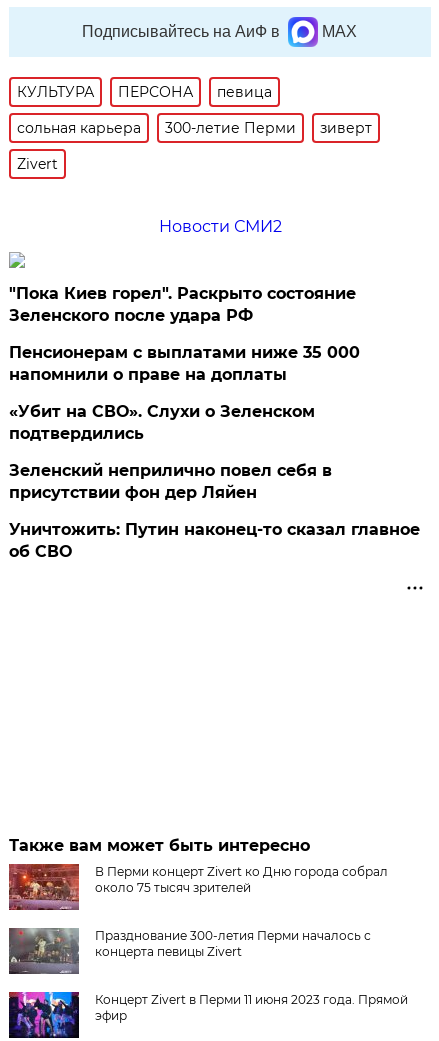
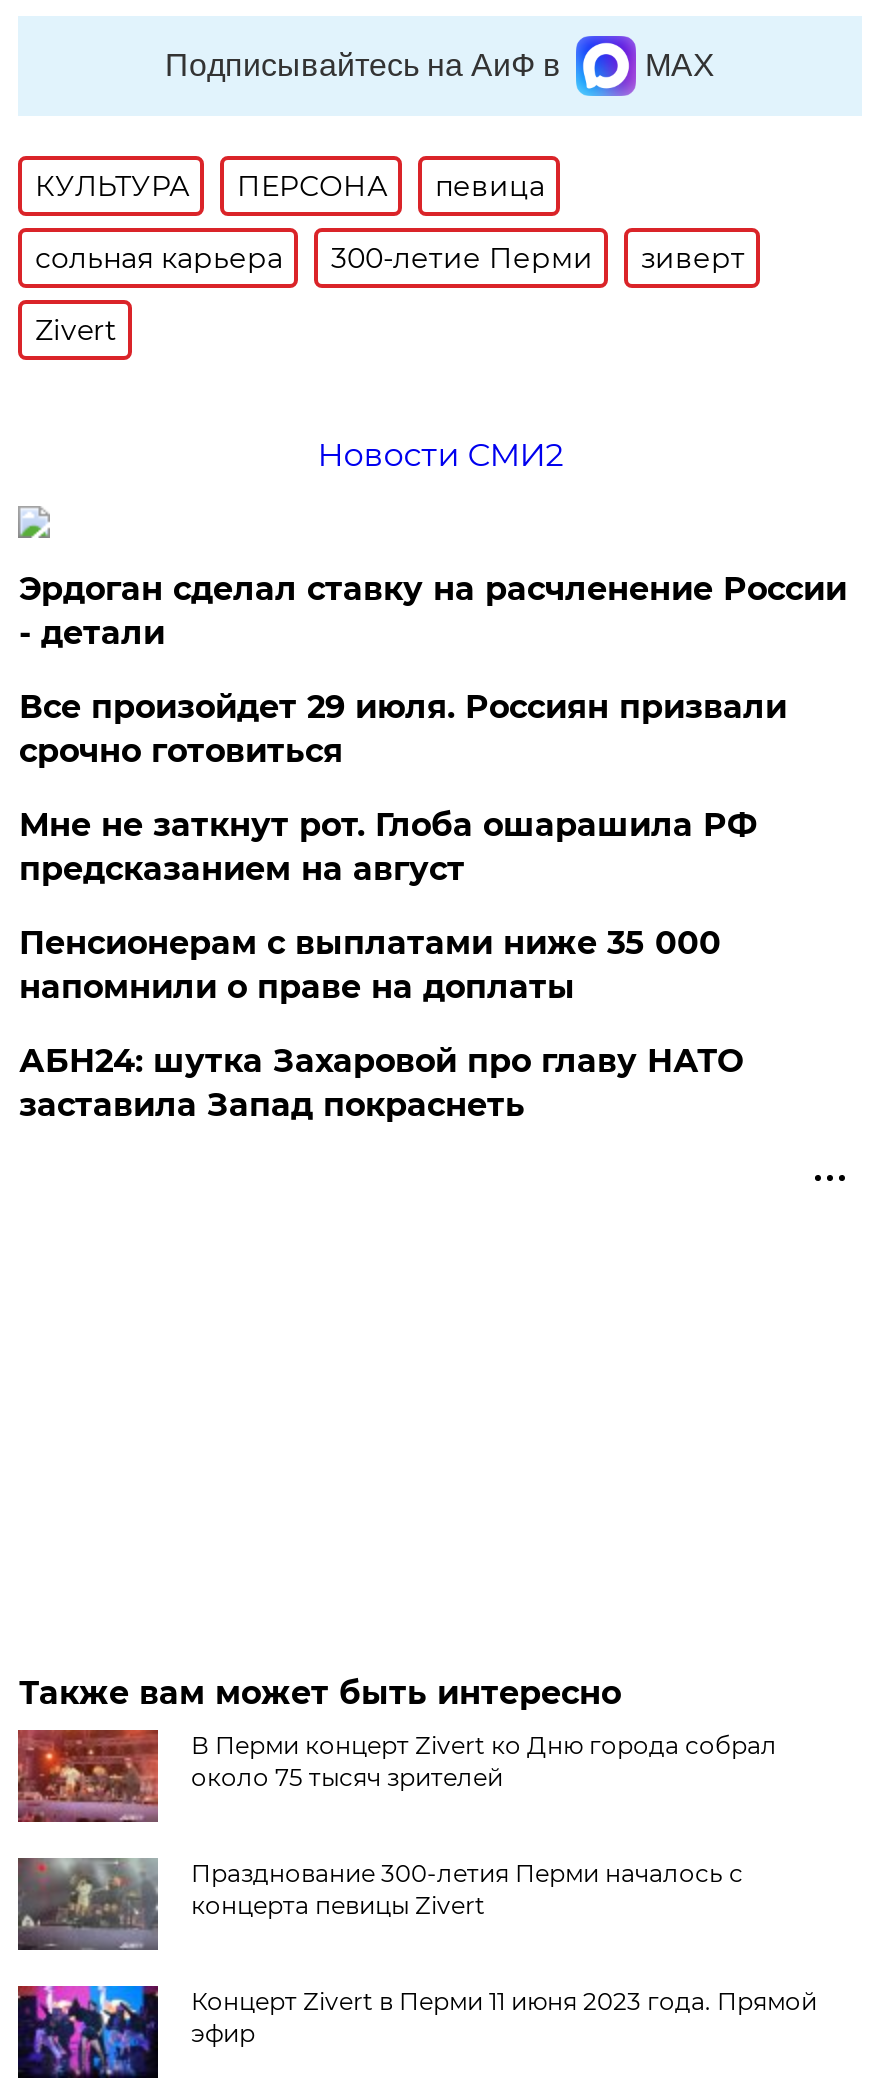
- "Пока Киев горел". Раскрыто состояние
- Зеленского после удара РФ
+ Эрдоган сделал ставку на расчленение России
+ - детали
+ Все произойдет 29 июля. Россиян призвали
+ срочно готовиться
+ Мне не заткнут рот. Глоба ошарашила РФ
+ предсказанием на август

moved down: Пенсионерам с выплатами ниже 35 000 | напомнили о праве на доплаты

- «Убит на СВО». Слухи о Зеленском
- подтвердились
- Зеленский неприлично повел cебя в
- присутствии фон дер Ляйен
- Уничтожить: Путин наконец-то сказал главное
- об СВО
+ АБН24: шутка Захаровой про главу НАТО
+ заставила Запад покраснеть
